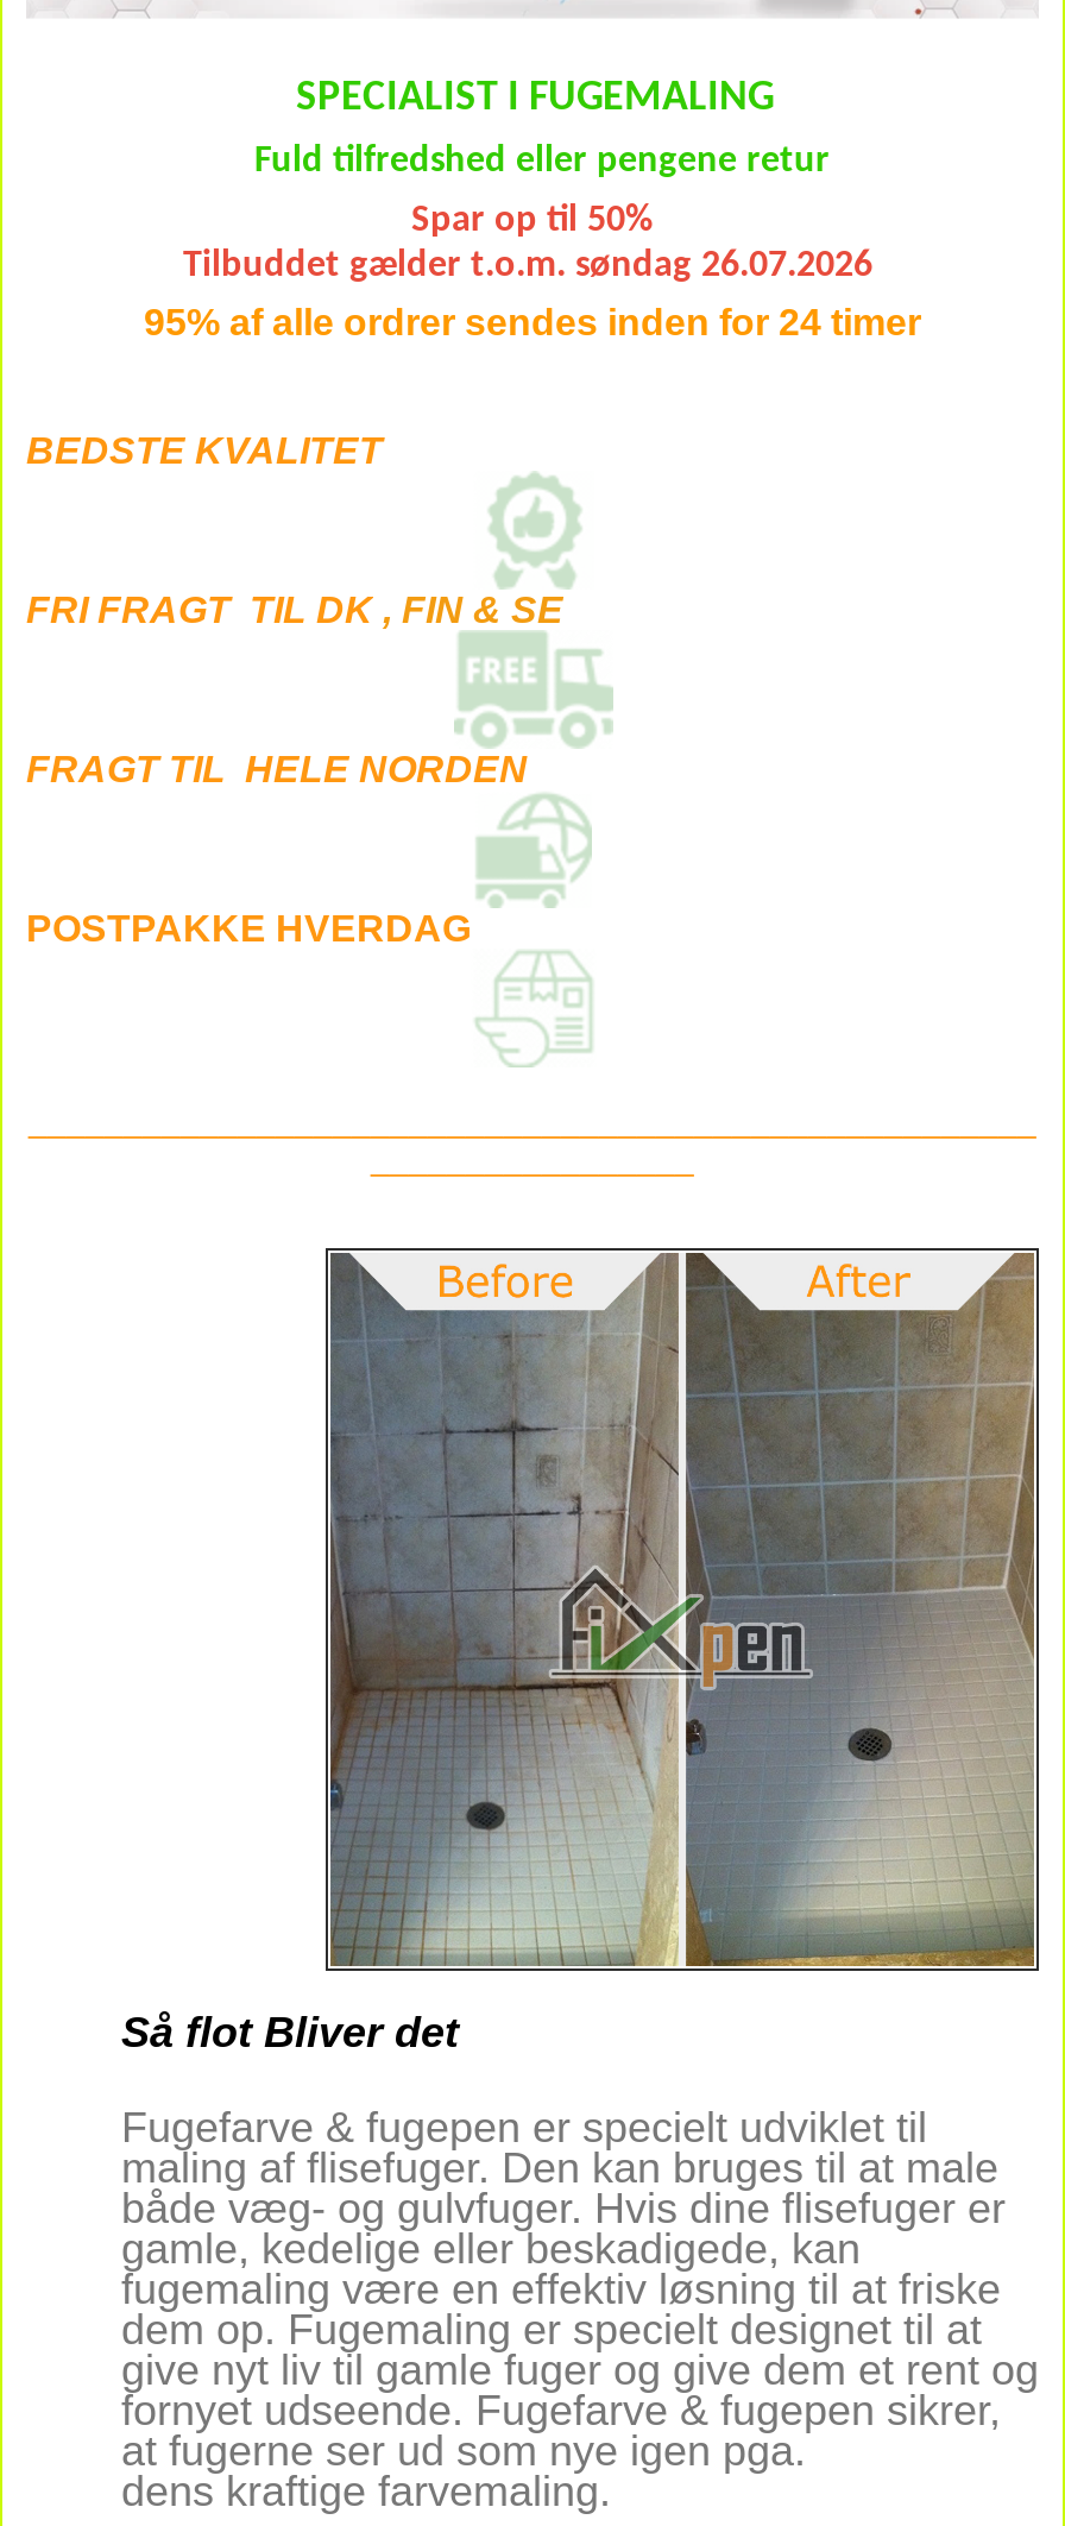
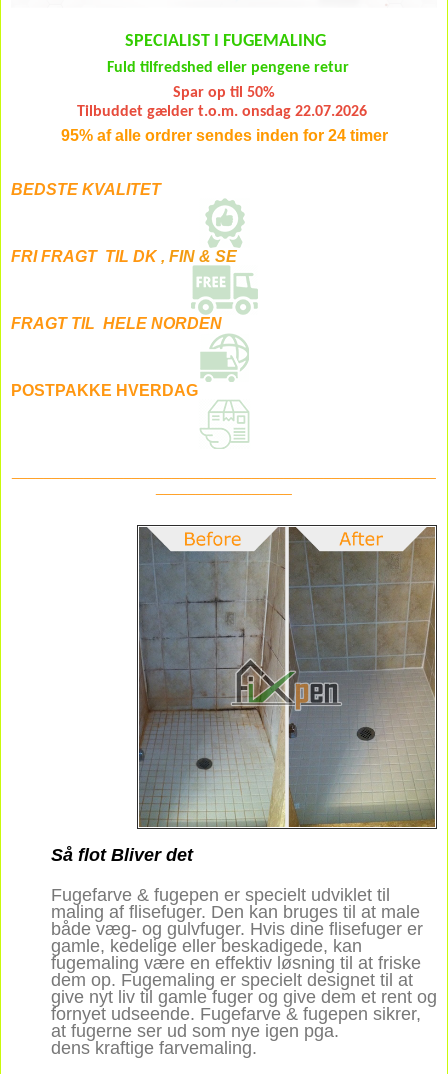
- Tilbuddet gælder t.o.m. søndag 26.07.2026
+ Tilbuddet gælder t.o.m. onsdag 22.07.2026
